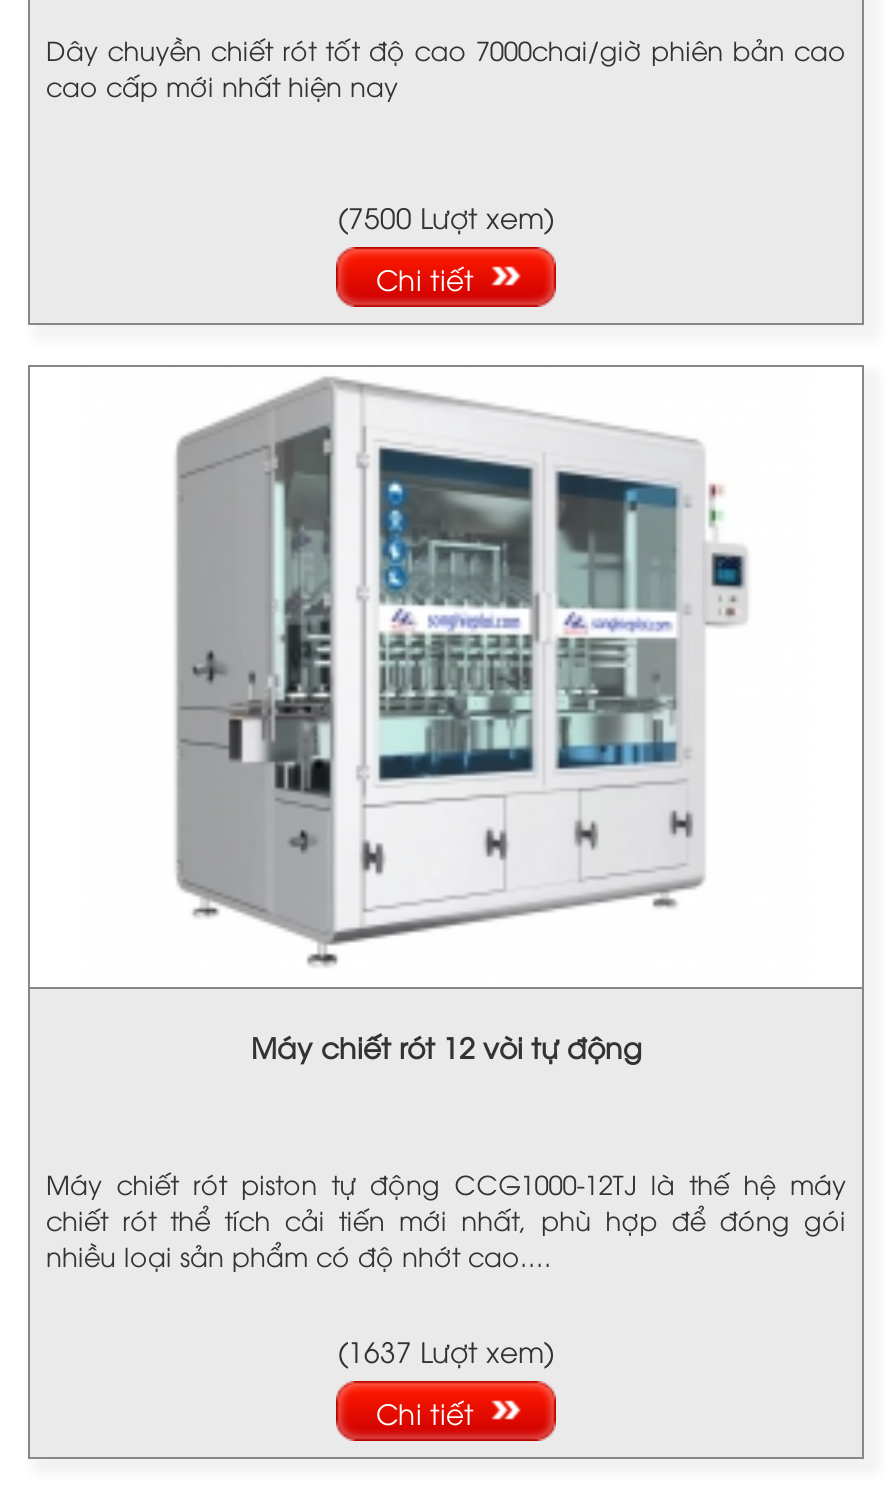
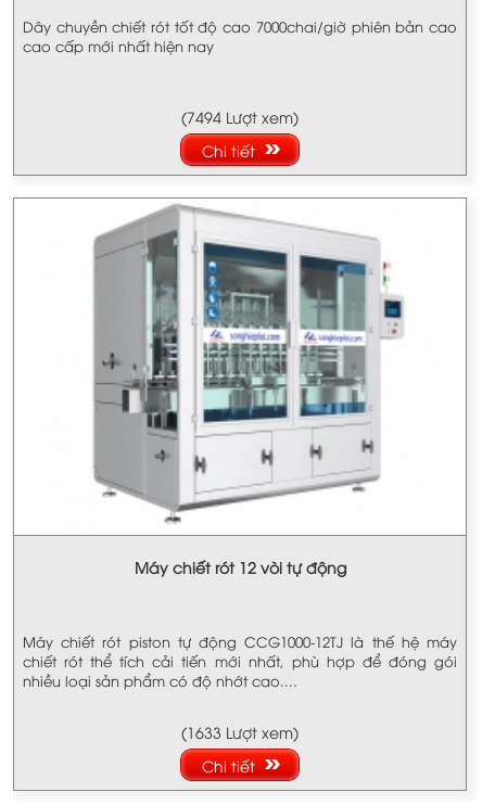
- (7500 Lượt xem)
+ (7494 Lượt xem)

- (1637 Lượt xem)
+ (1633 Lượt xem)
